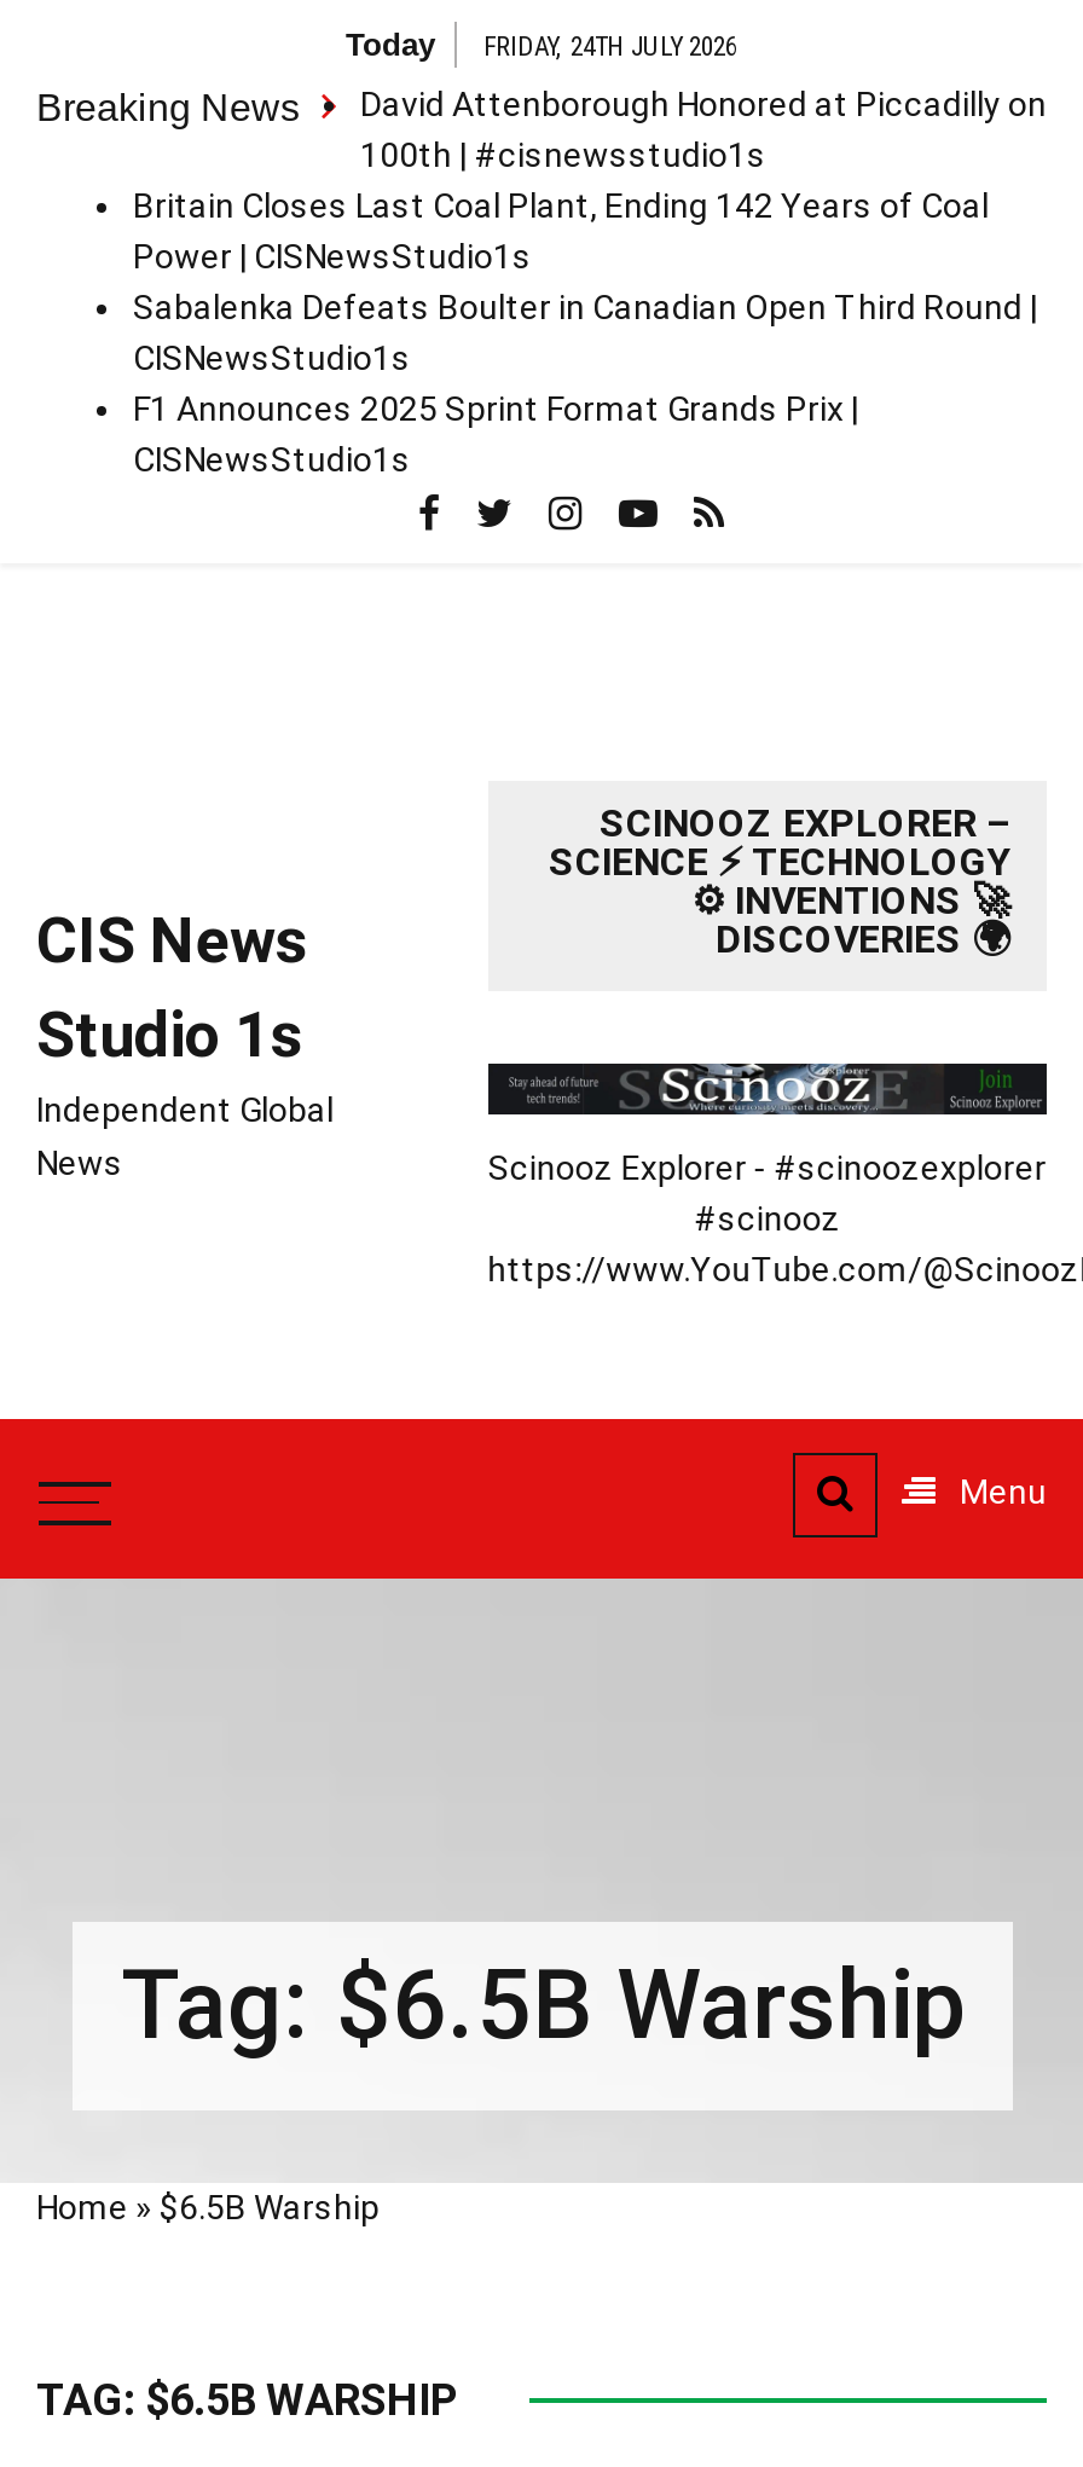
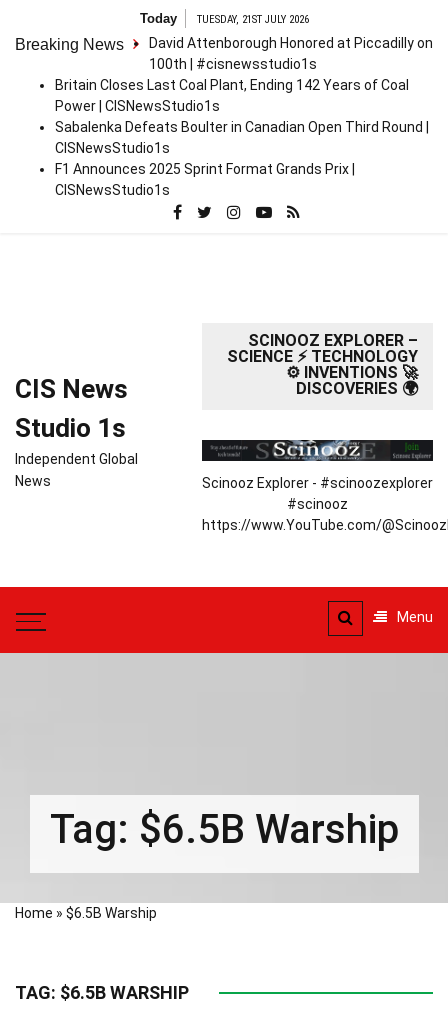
- FRIDAY, 24TH JULY 2026
+ TUESDAY, 21ST JULY 2026
